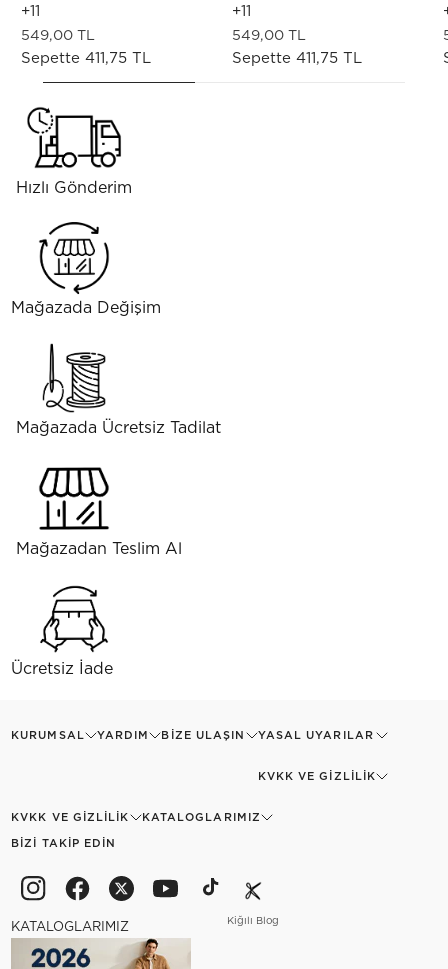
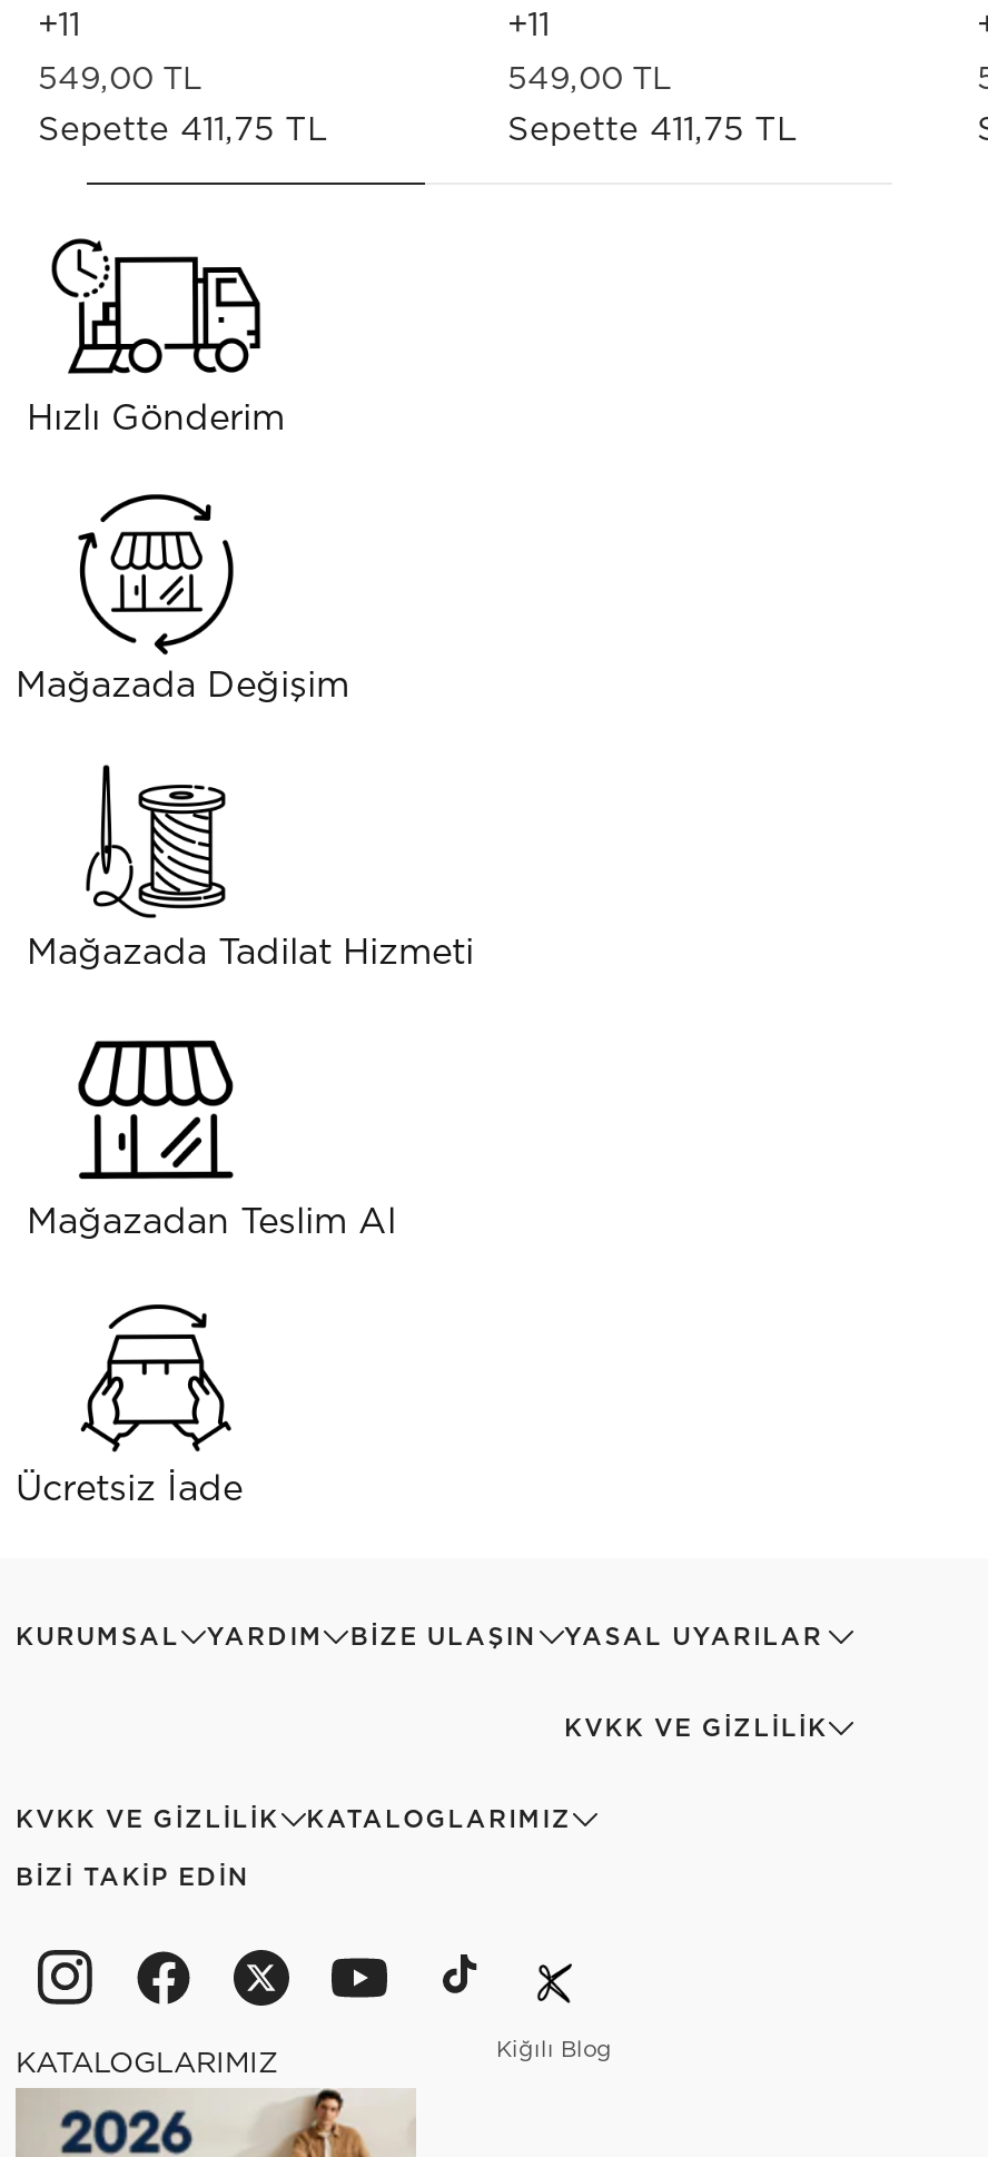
- Mağazada Ücretsiz Tadilat
+ Mağazada Tadilat Hizmeti
